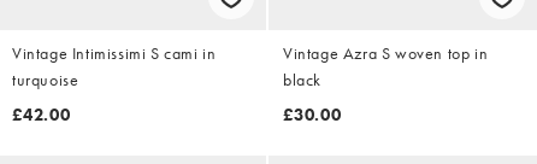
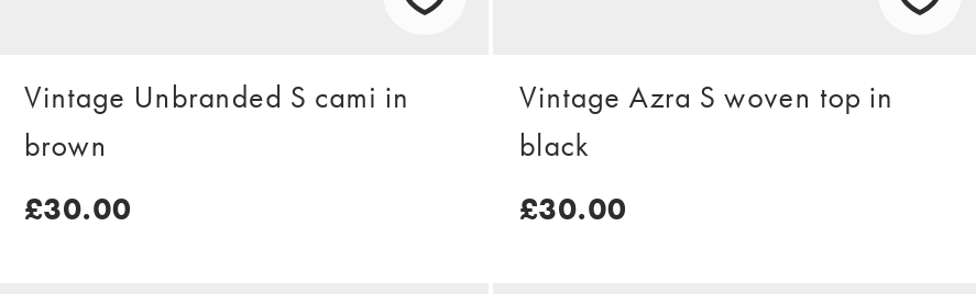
- Vintage Intimissimi S cami in
- turquoise
+ Vintage Unbranded S cami in
+ brown

- £42.00
+ £30.00
